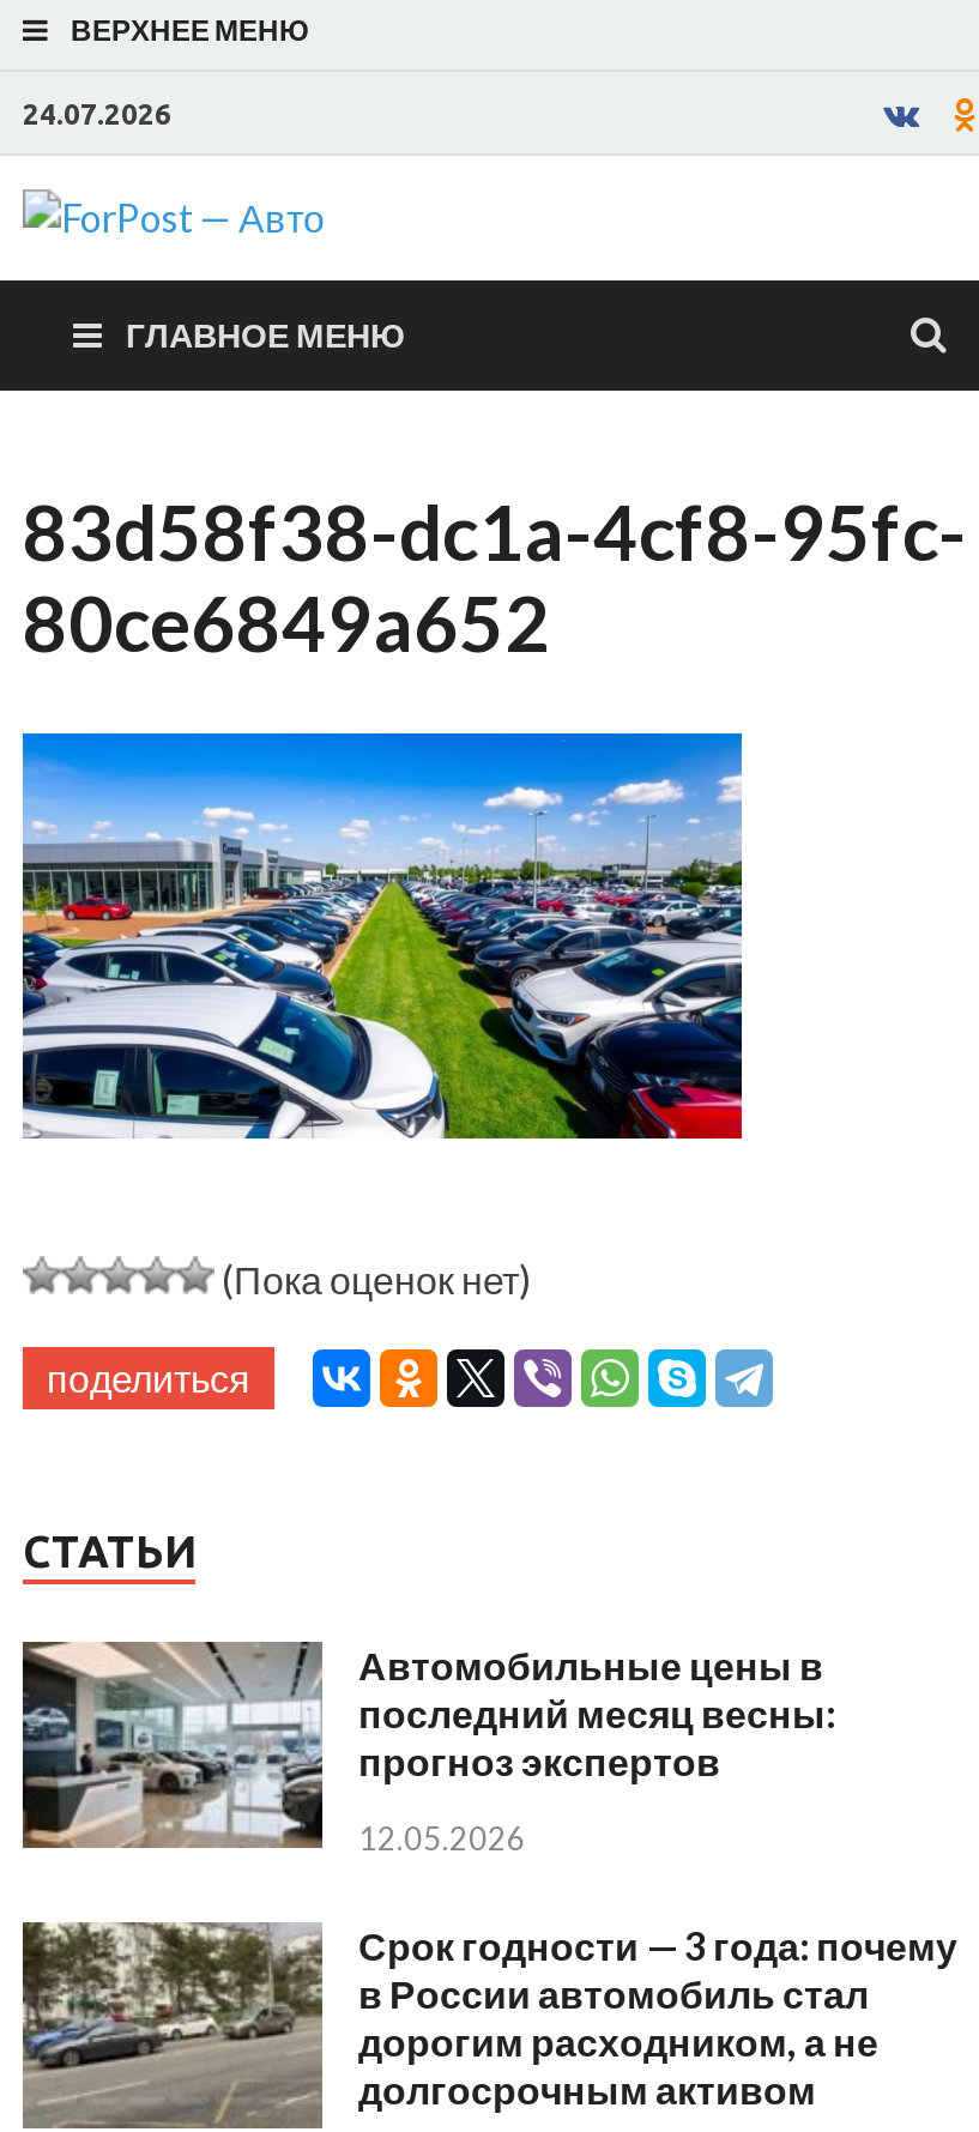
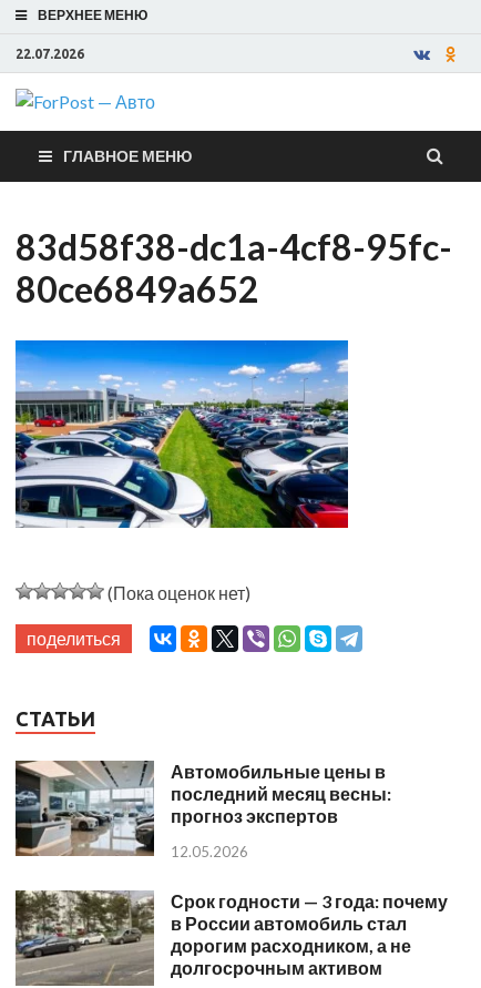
- 24.07.2026
+ 22.07.2026
